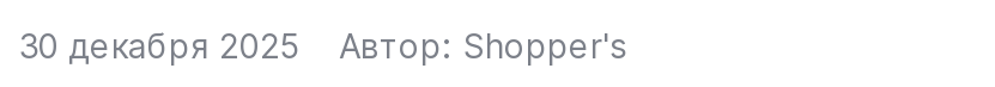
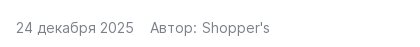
- 30 декабря 2025 Автор: Shopper's
+ 24 декабря 2025 Автор: Shopper's
